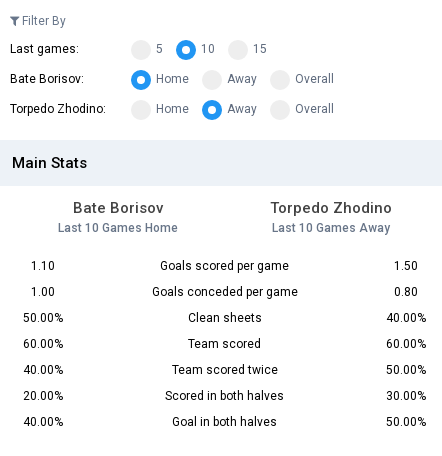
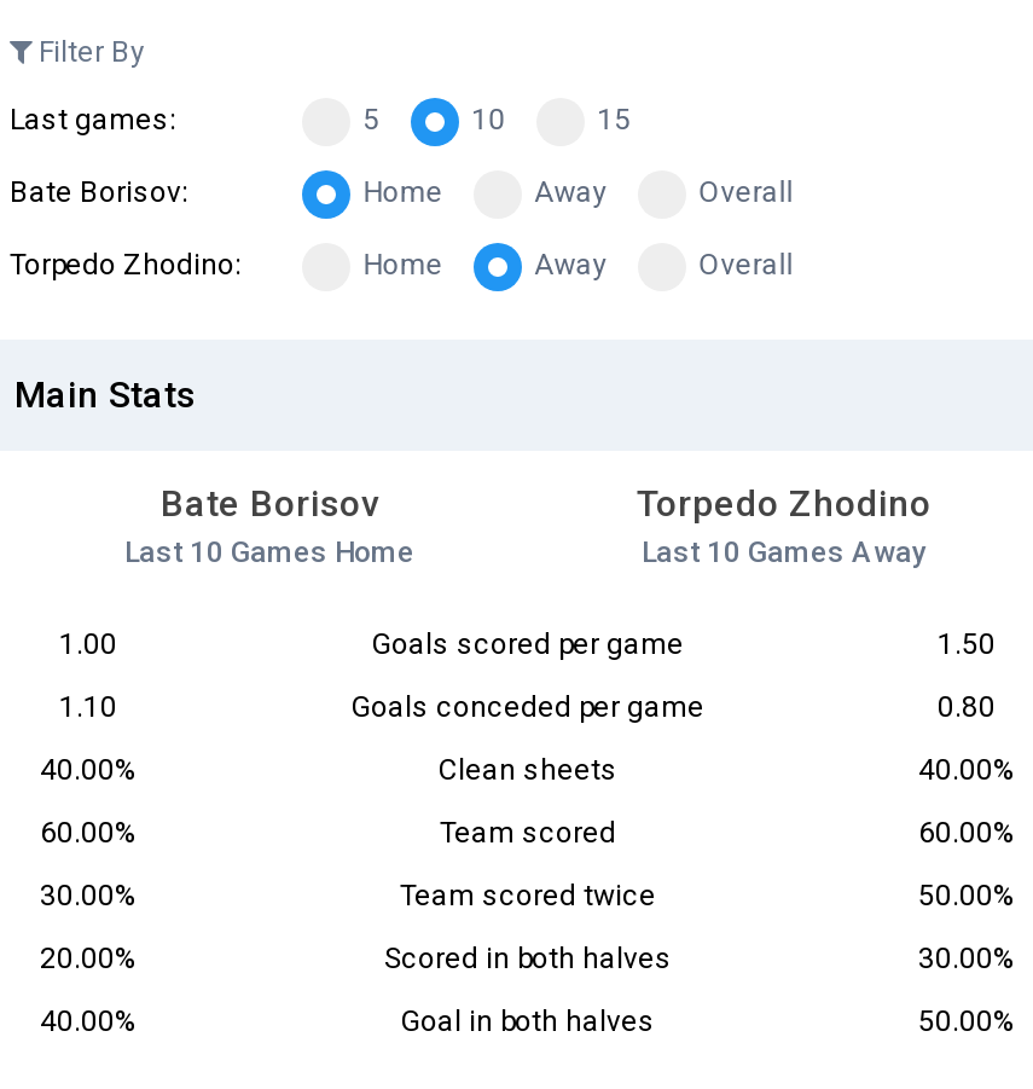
- 1.10
+ 1.00

- 1.00
+ 1.10

- 50.00%
+ 40.00%

- 40.00%
+ 30.00%
